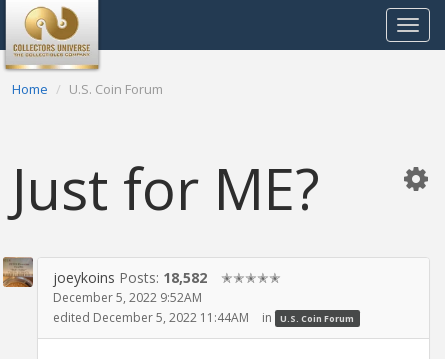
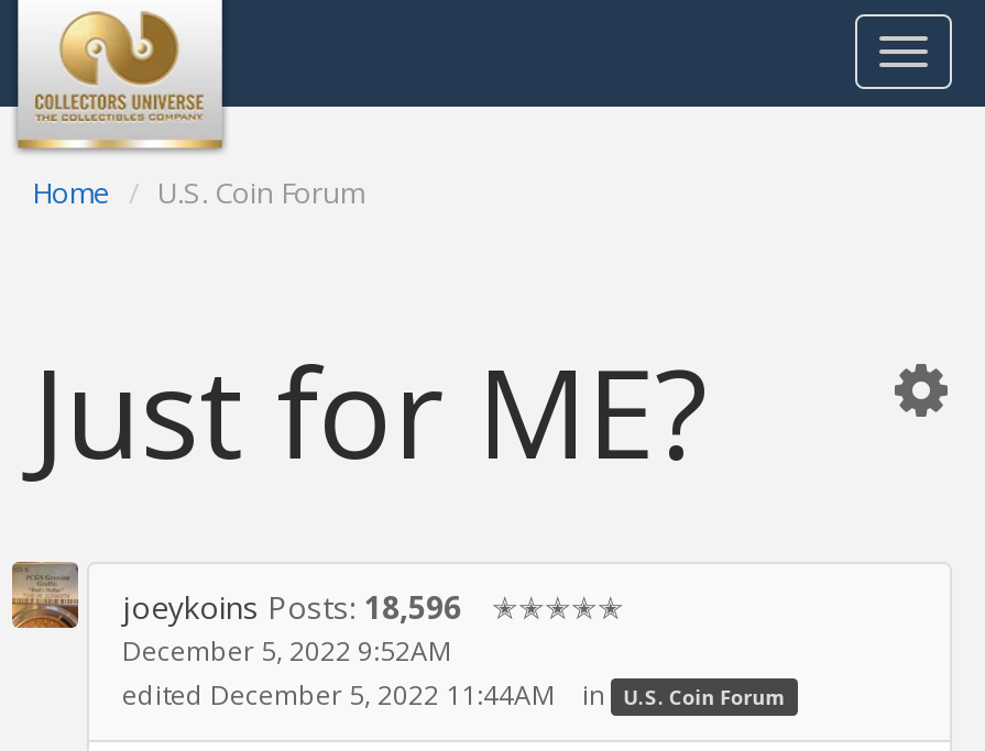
- joeykoins Posts: 18,582
+ joeykoins Posts: 18,596
